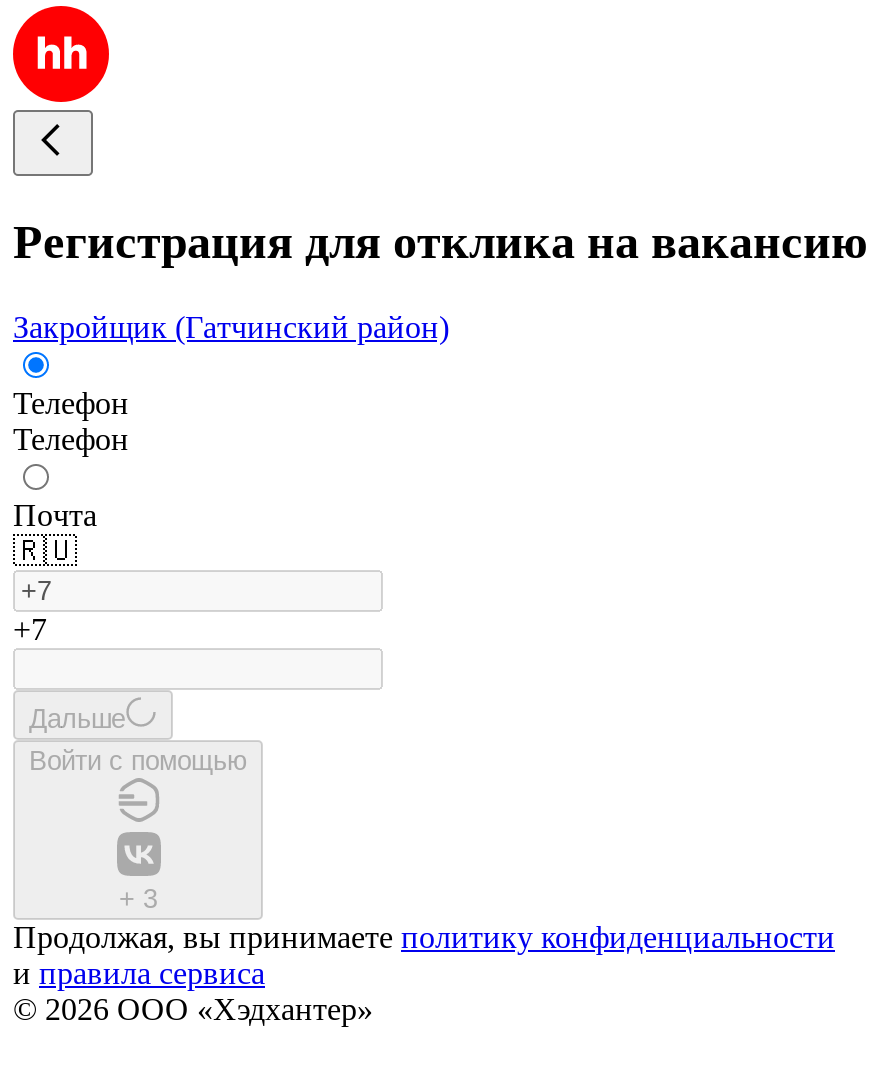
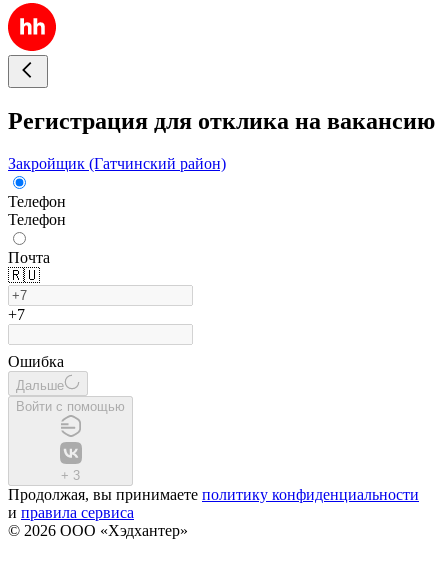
+ Ошибка
